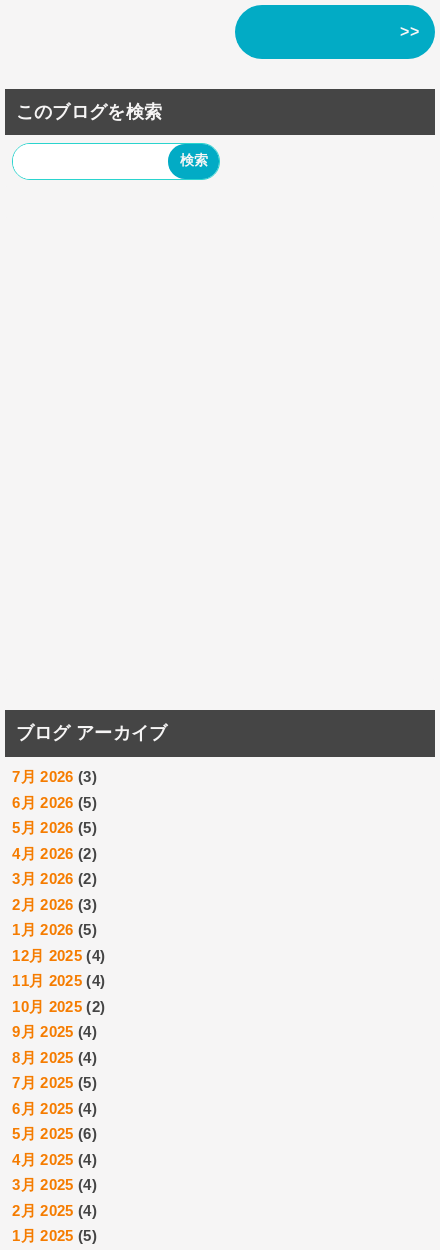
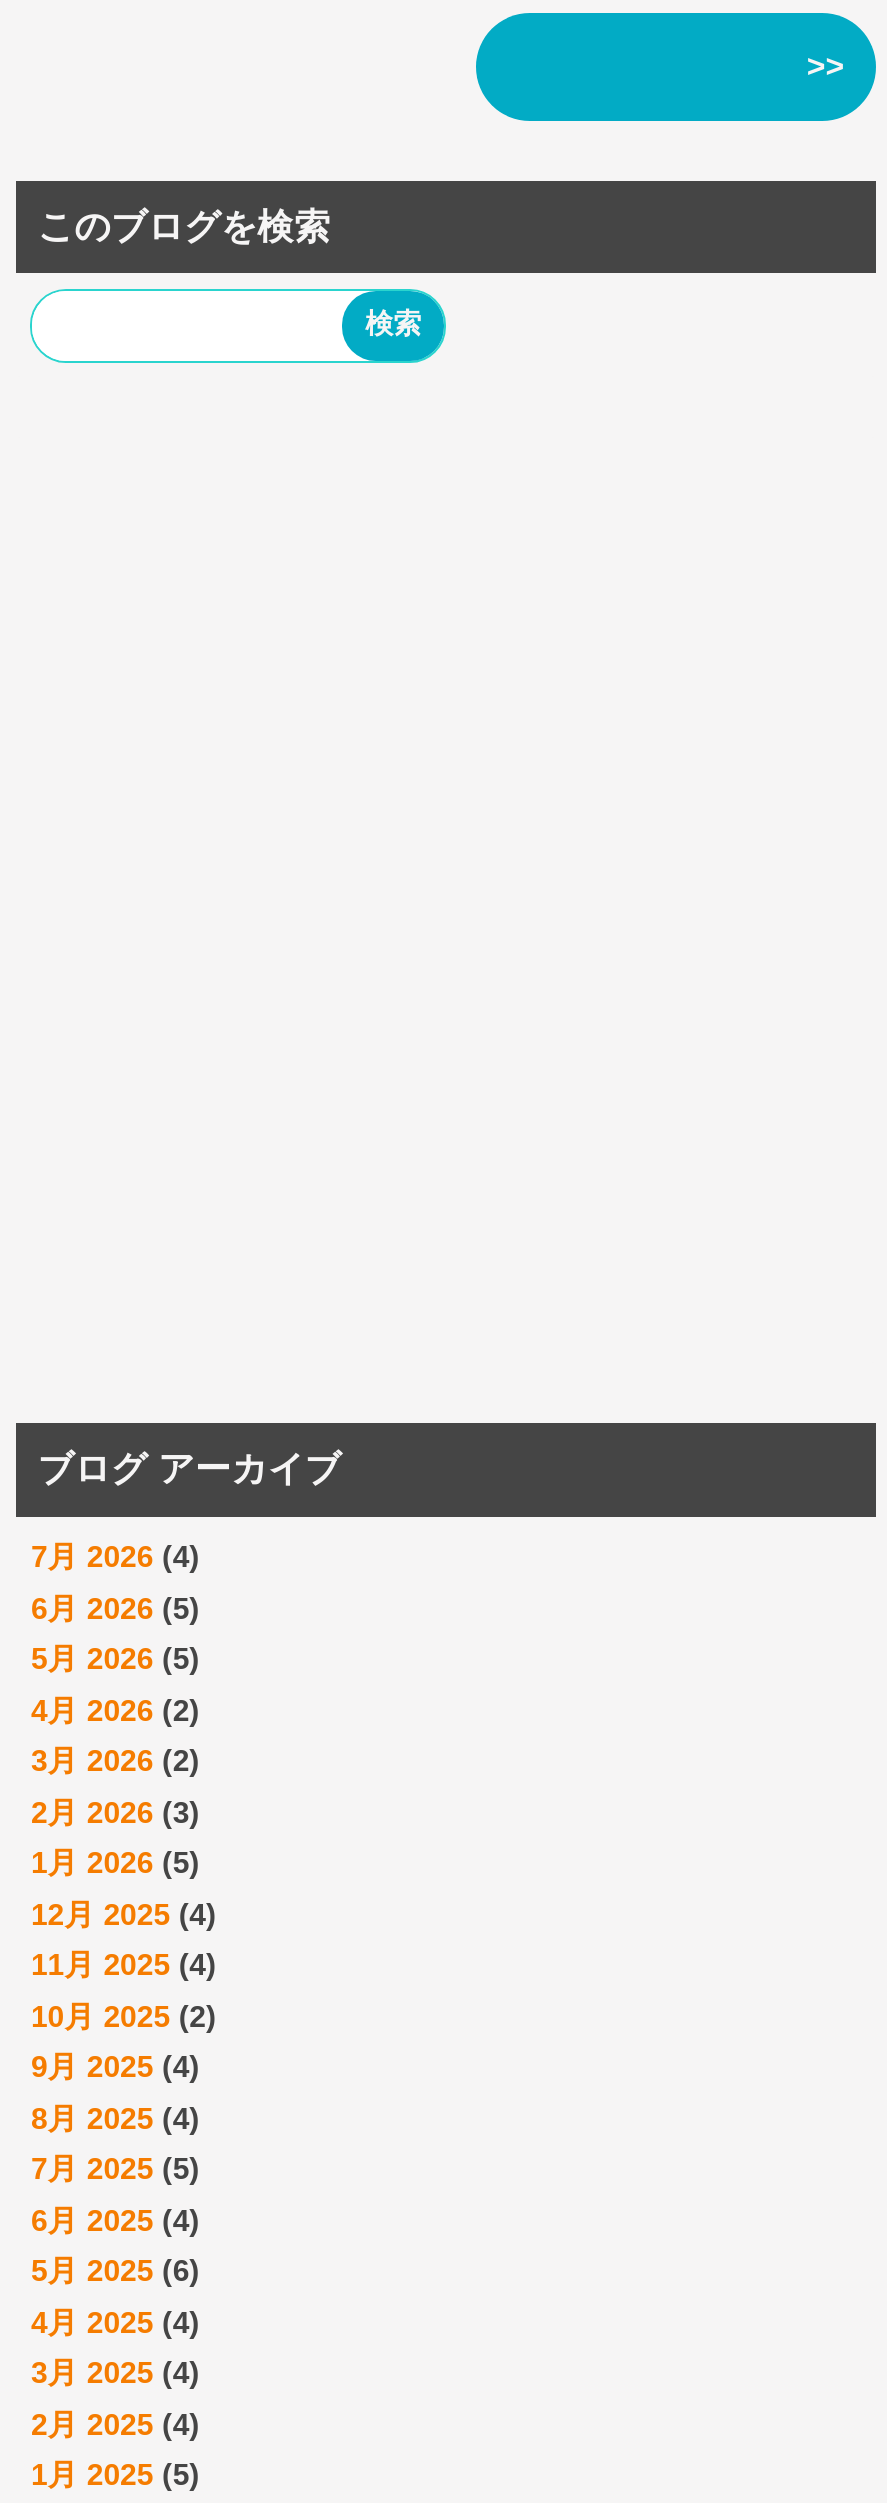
- 7月 2026 (3)
+ 7月 2026 (4)
